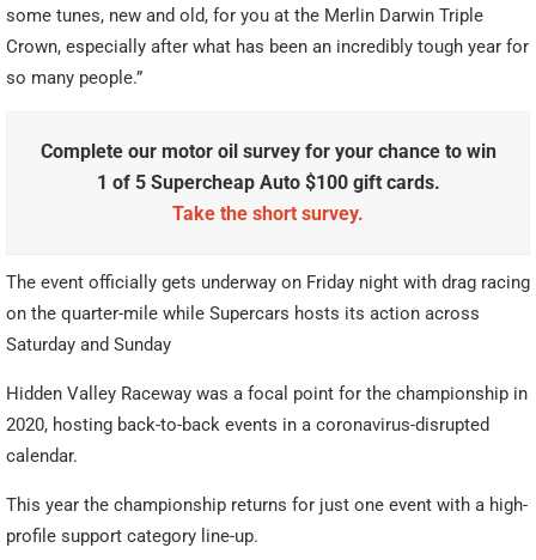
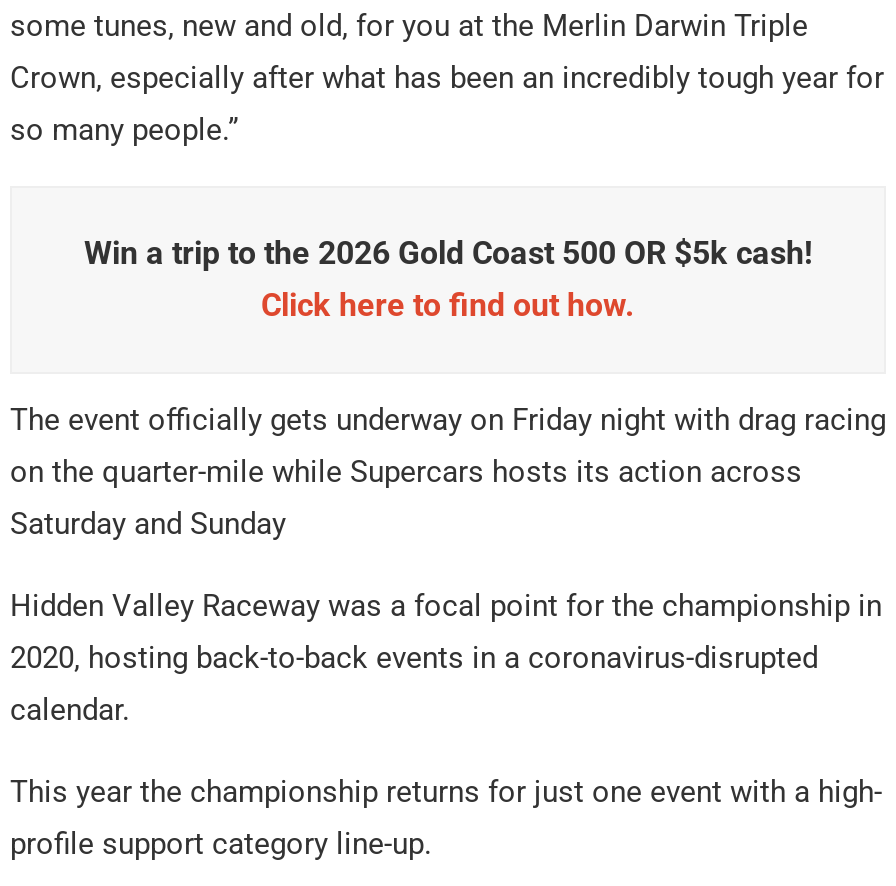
- Complete our motor oil survey for your chance to win
- 1 of 5 Supercheap Auto $100 gift cards.
- Take the short survey.
+ Win a trip to the 2026 Gold Coast 500 OR $5k cash!
+ Click here to find out how.
